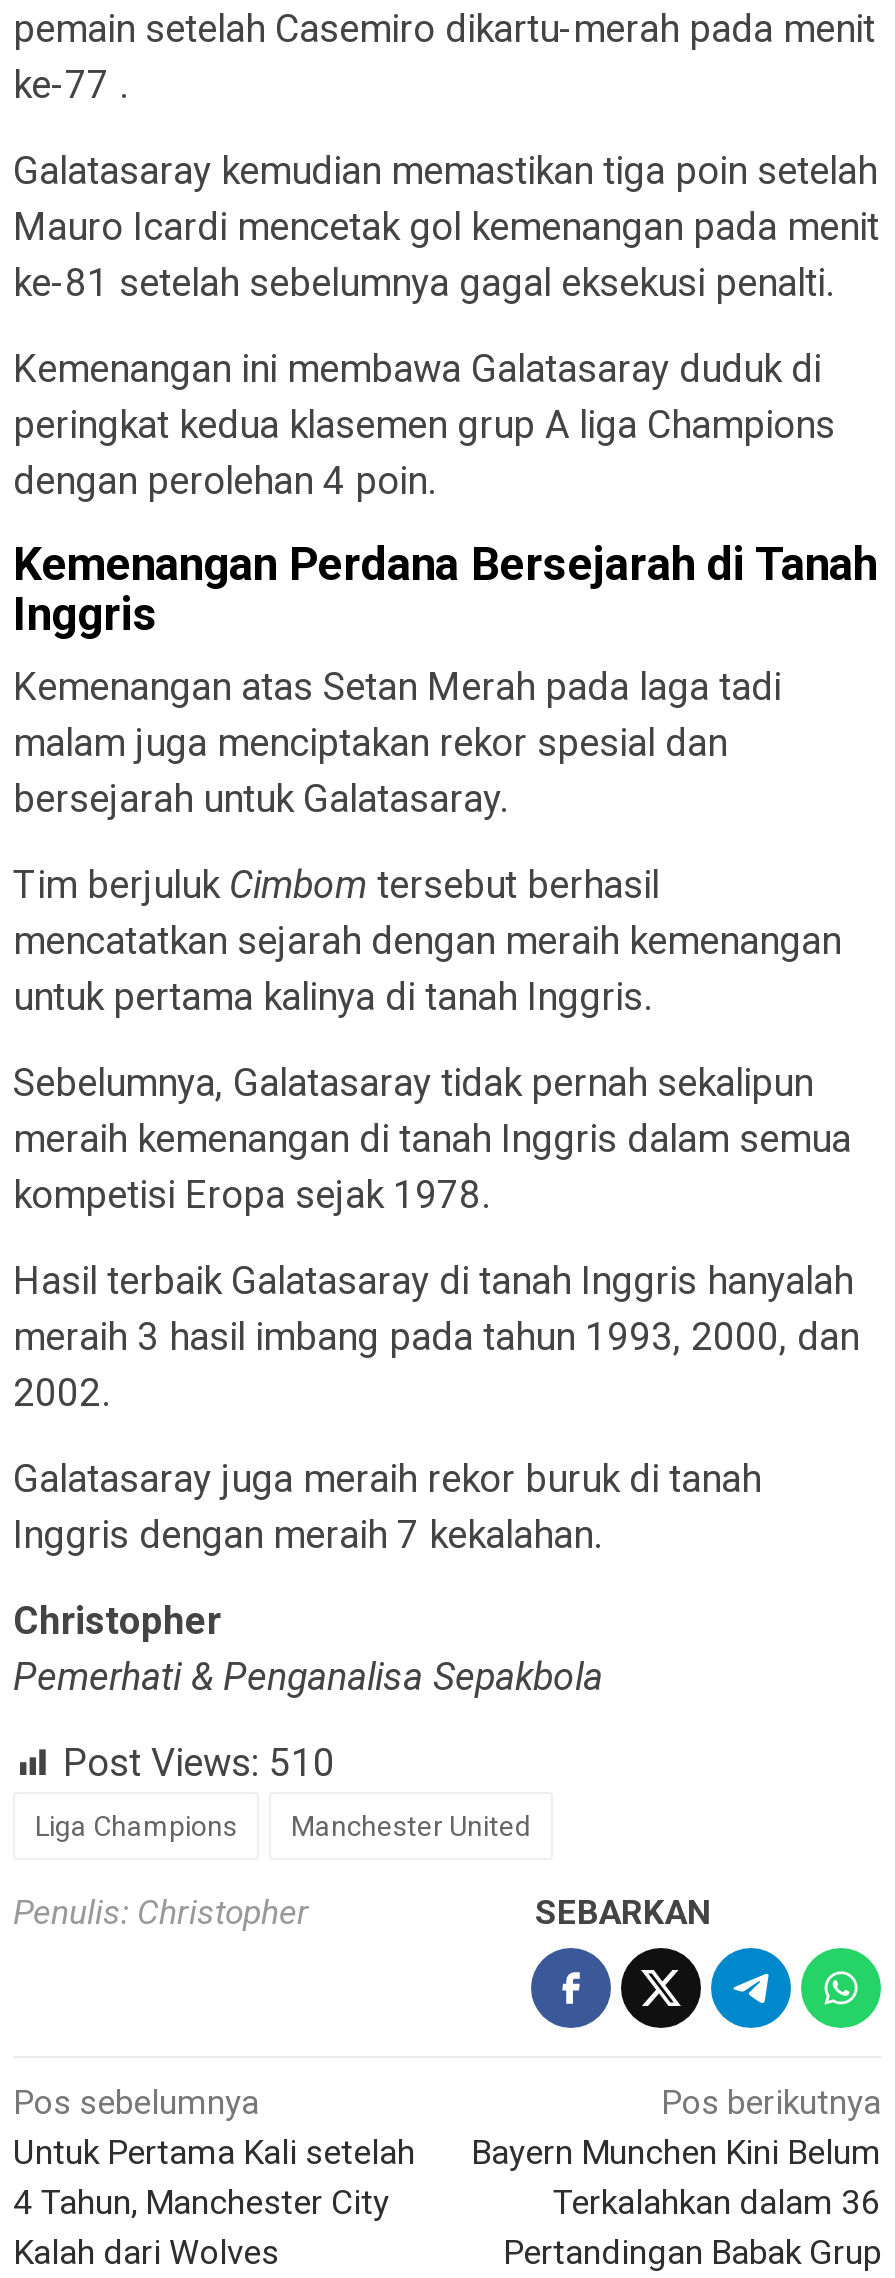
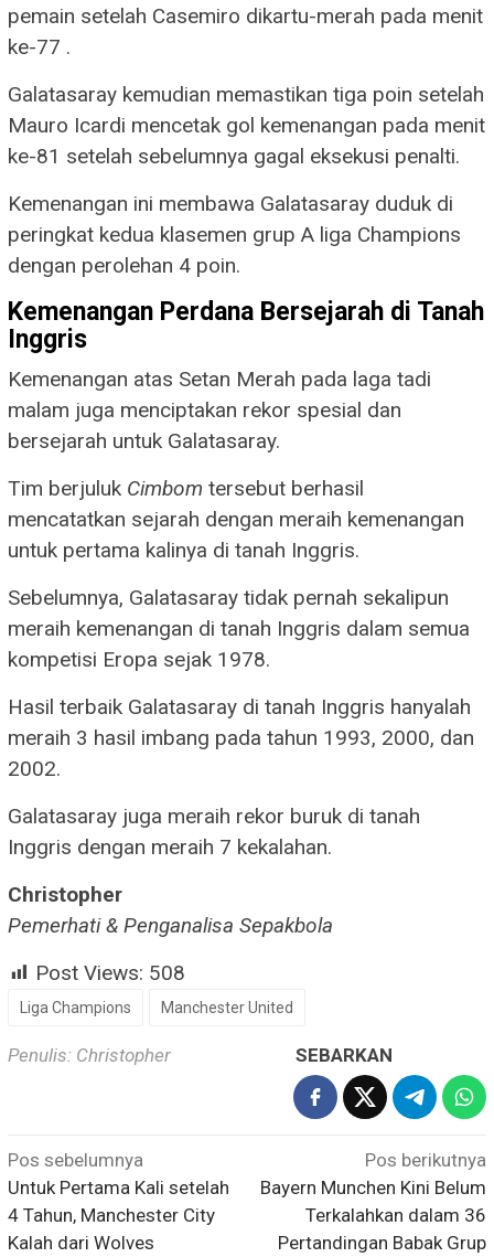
- Post Views: 510
+ Post Views: 508
